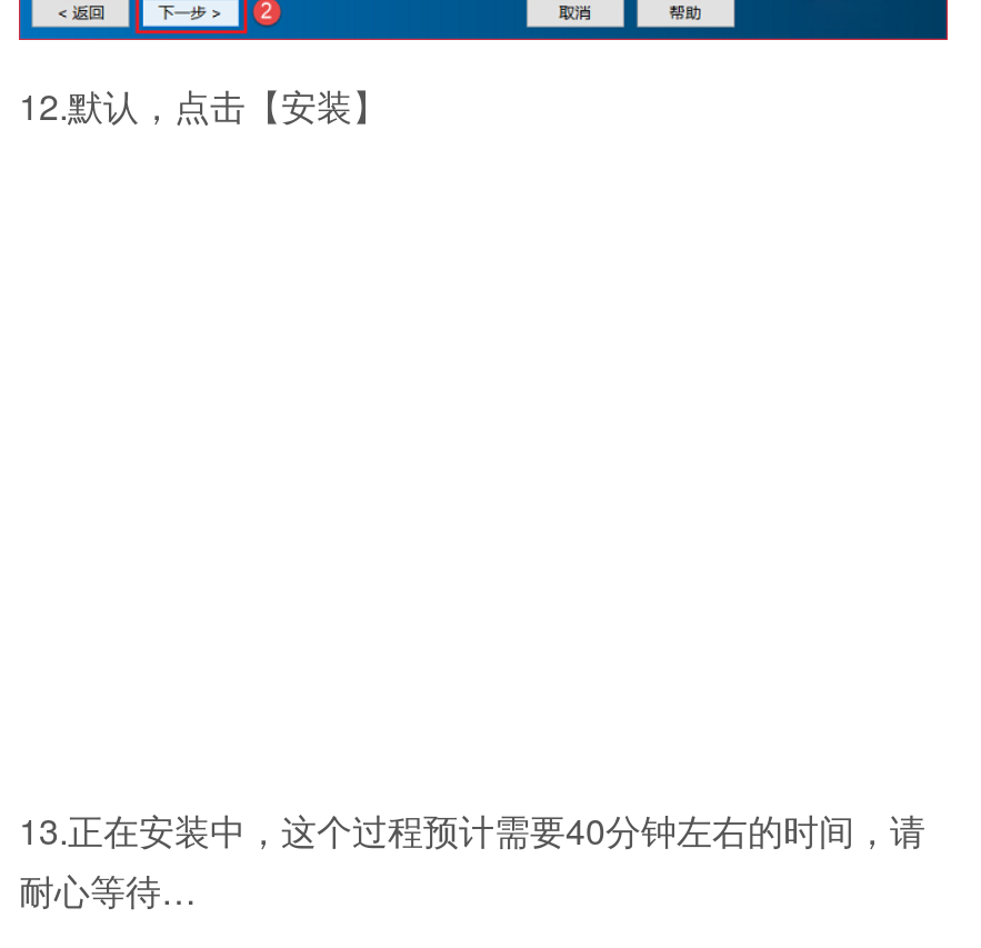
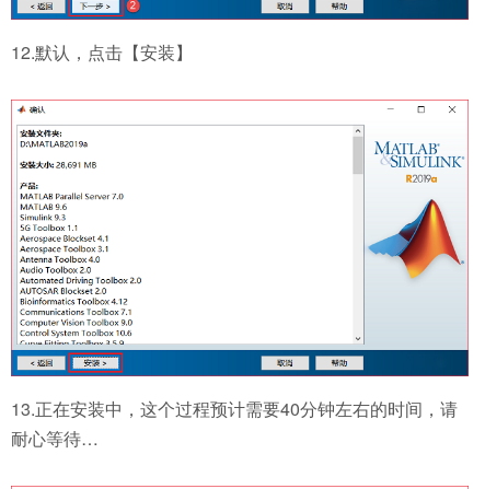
+ [image]
